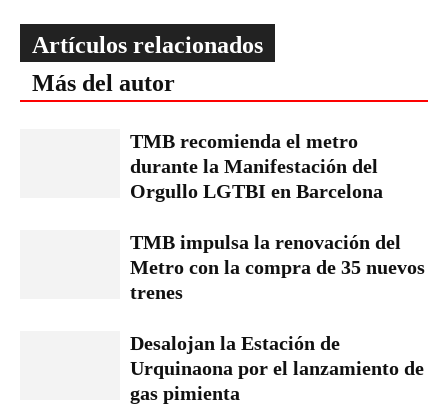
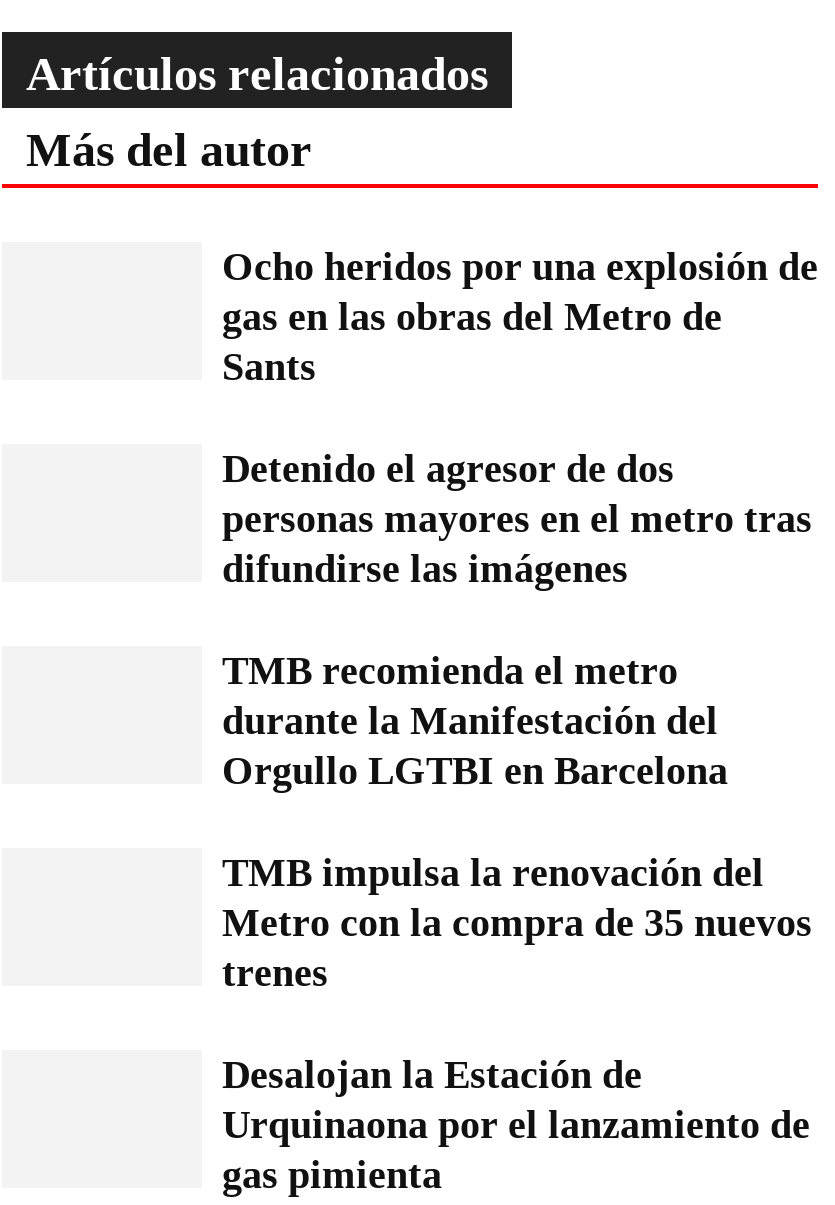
+ Ocho heridos por una explosión de
+ gas en las obras del Metro de
+ Sants
+ Detenido el agresor de dos
+ personas mayores en el metro tras
+ difundirse las imágenes
